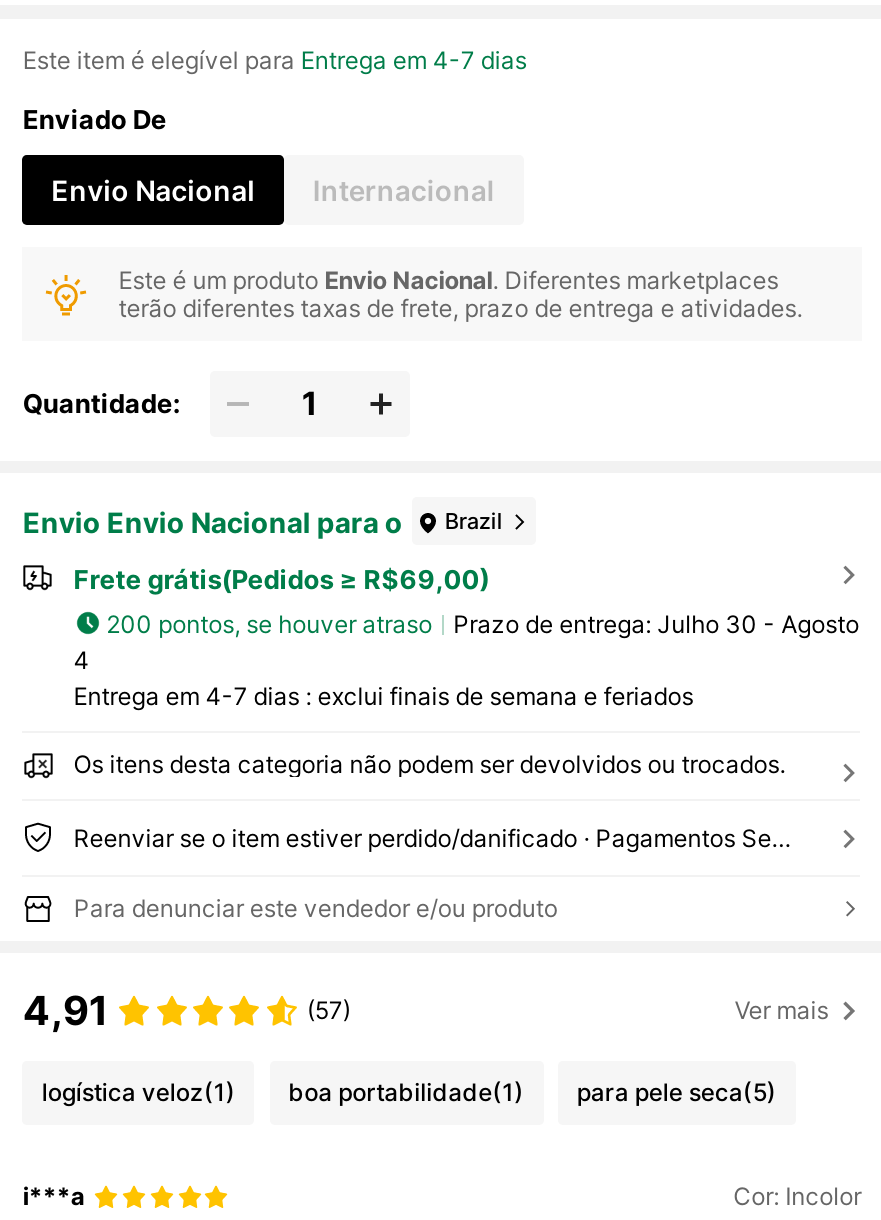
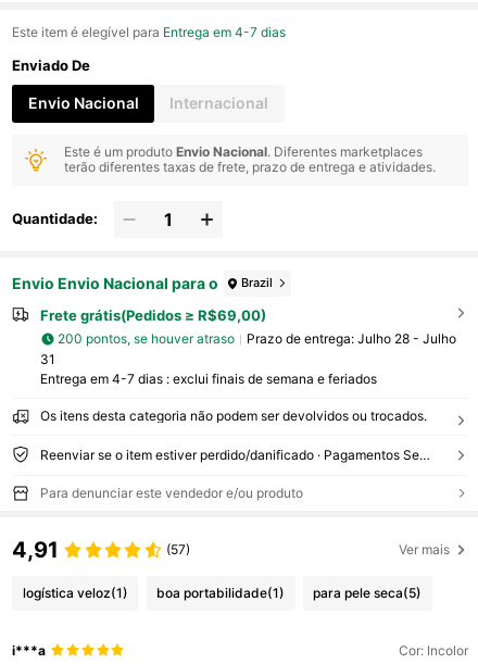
- Prazo de entrega: Julho 30 - Agosto
+ Prazo de entrega: Julho 28 - Julho

- 4
+ 31
